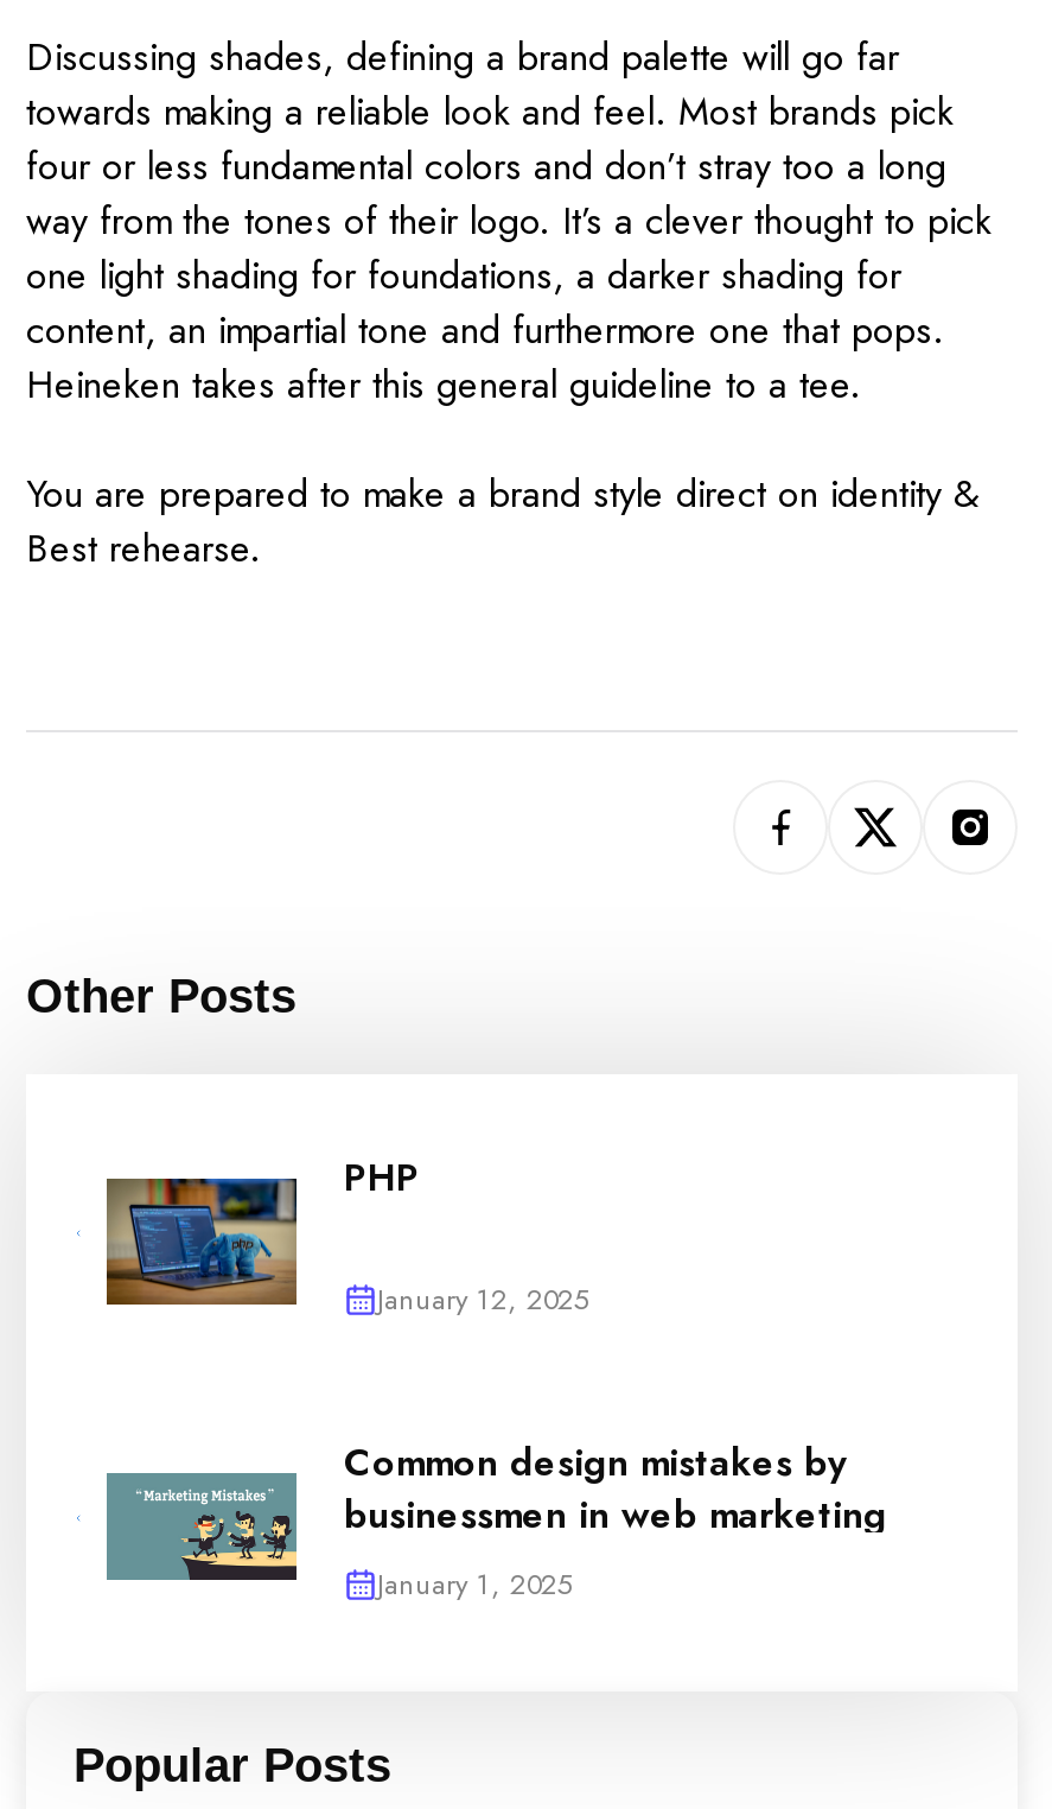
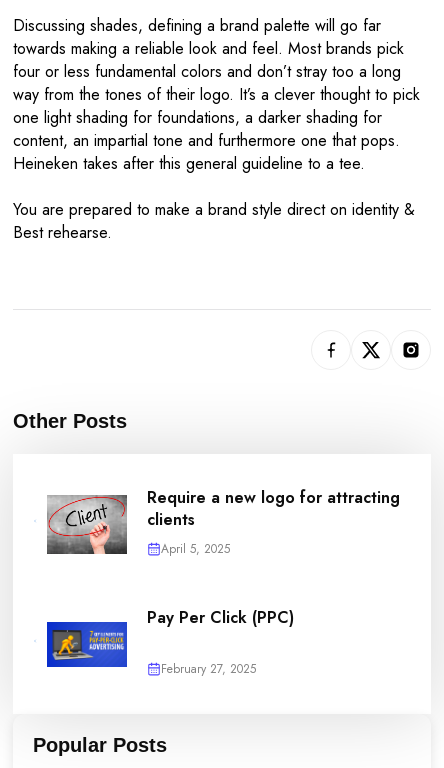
- [image]
- PHP
+ [image]
+ Require a new logo for attracting
+ clients
+ April 5, 2025

- January 12, 2025
+ Pay Per Click (PPC)

- [image]
- Common design mistakes by
- businessmen in web marketing
- January 1, 2025
+ [image]
+ February 27, 2025
